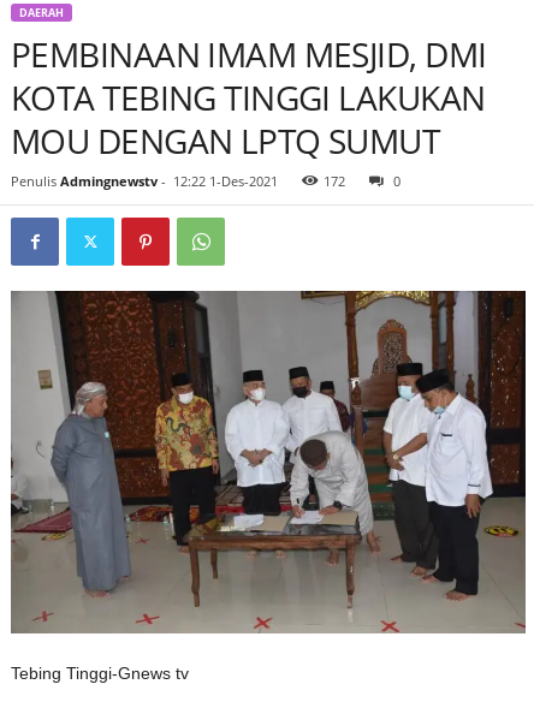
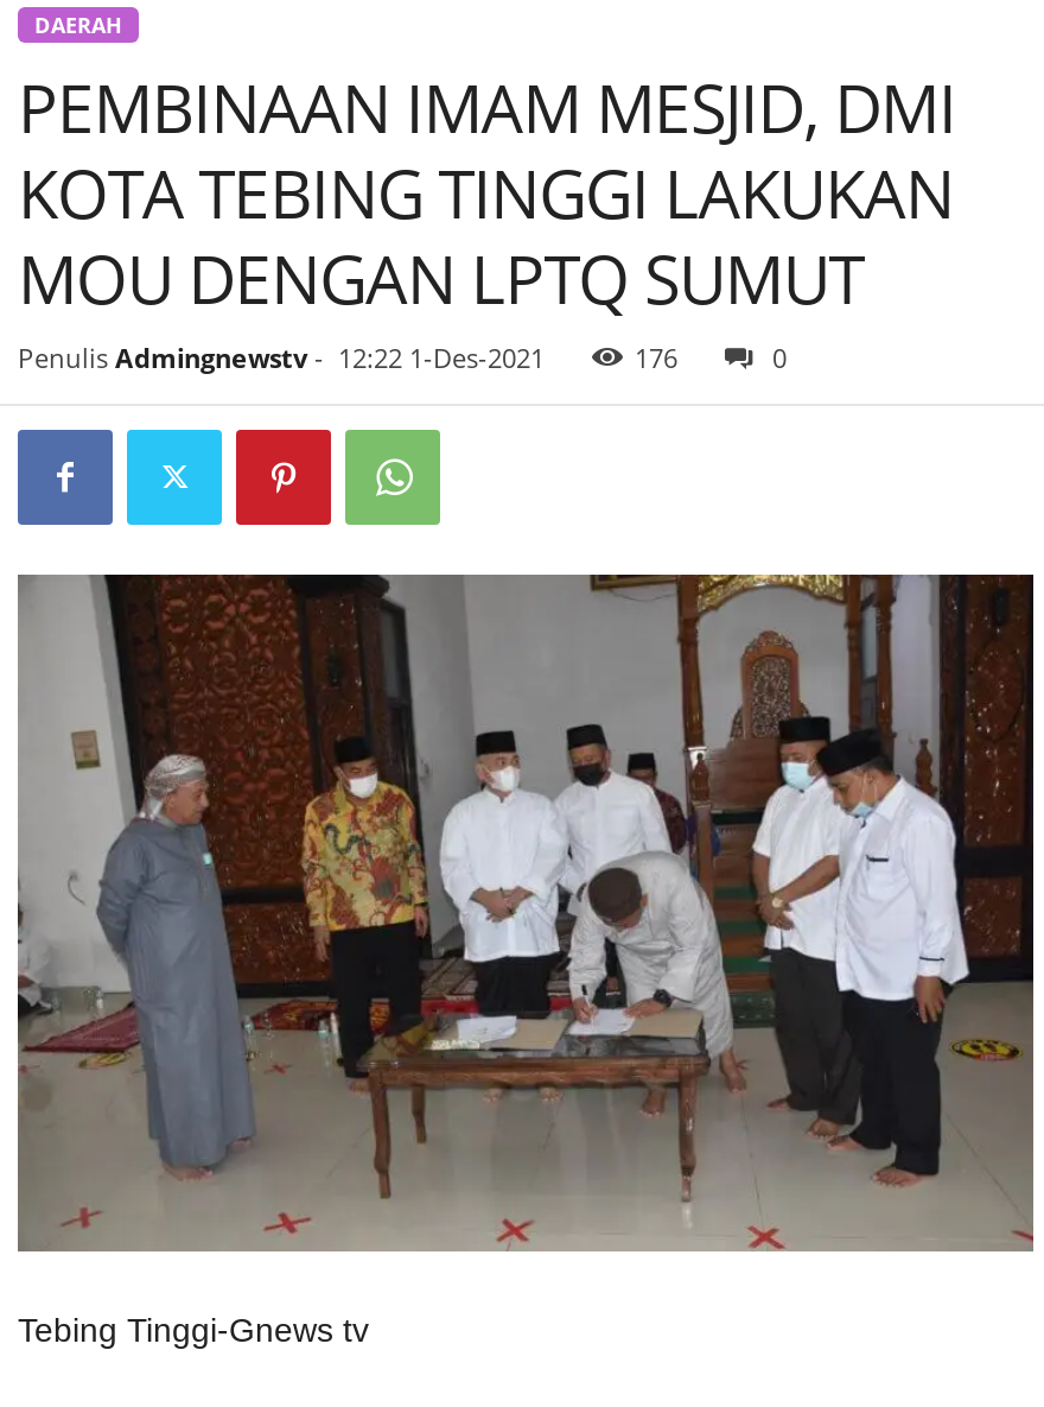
- 172
+ 176
